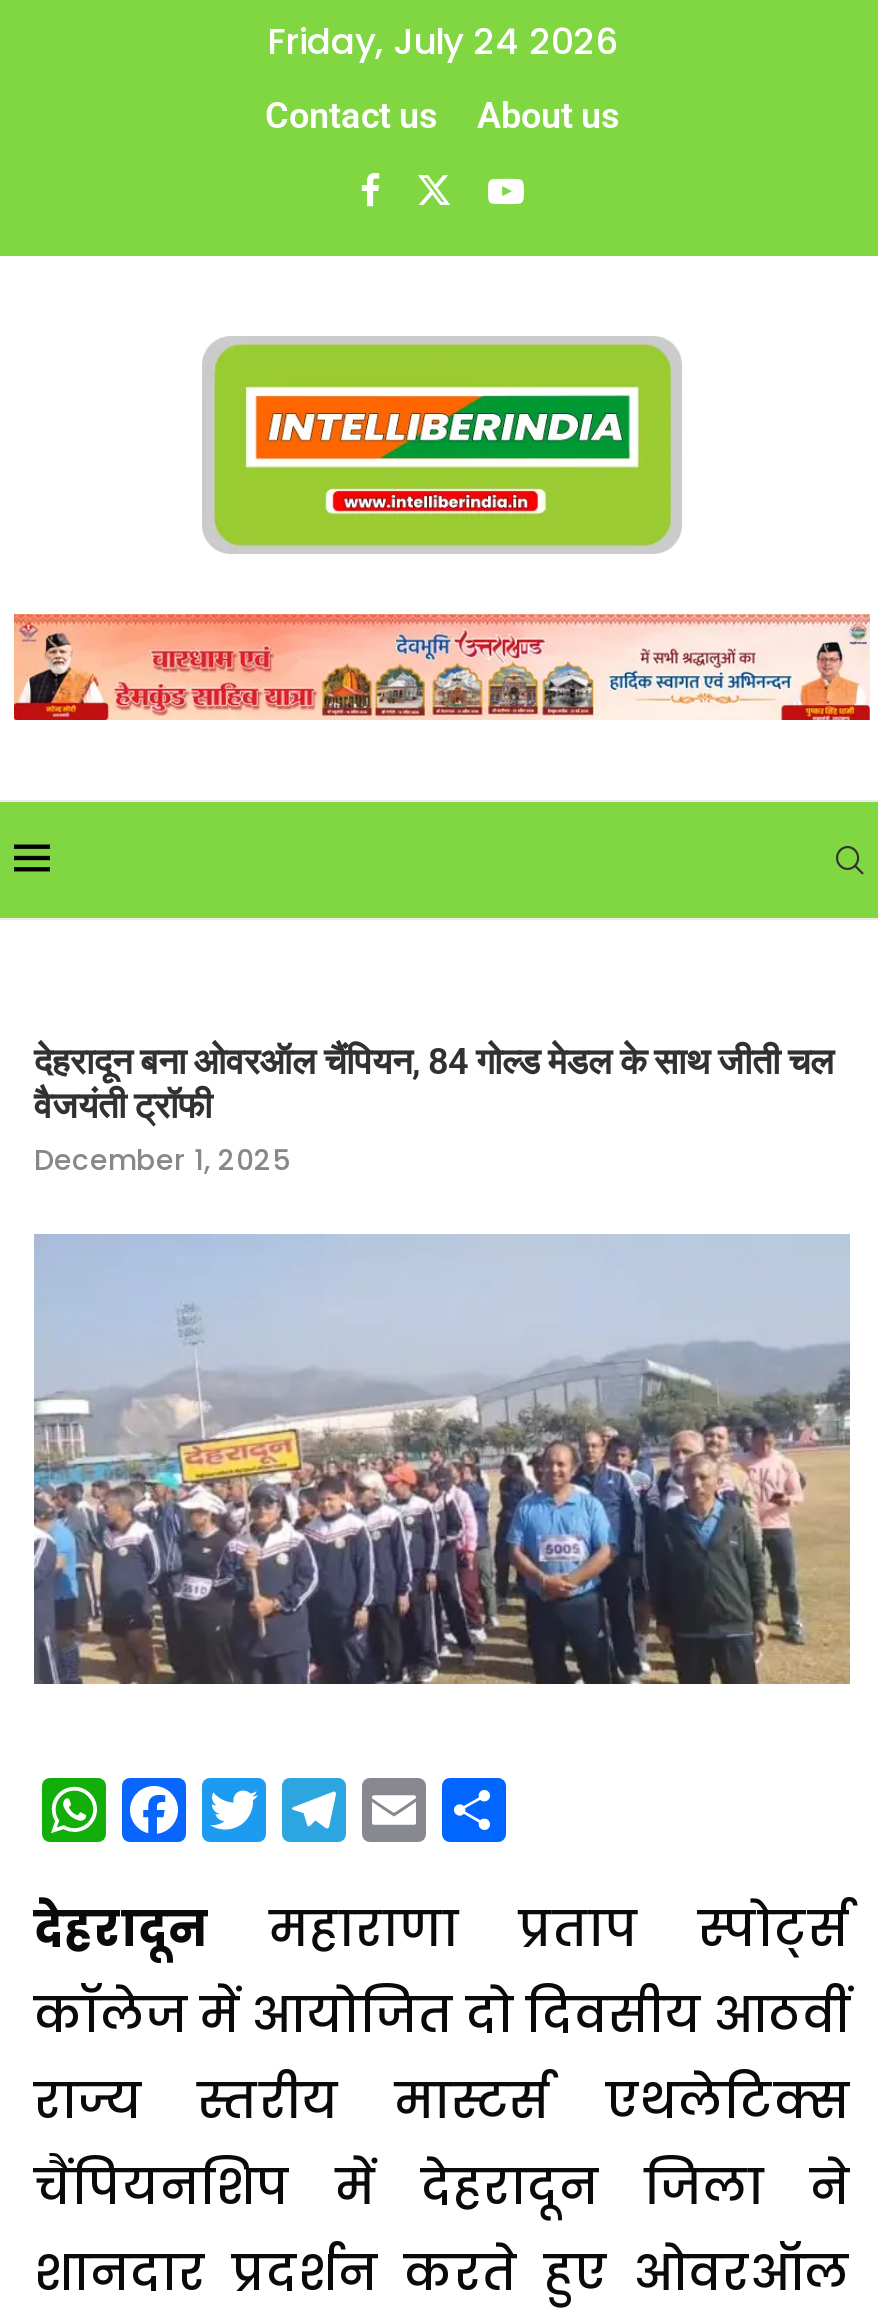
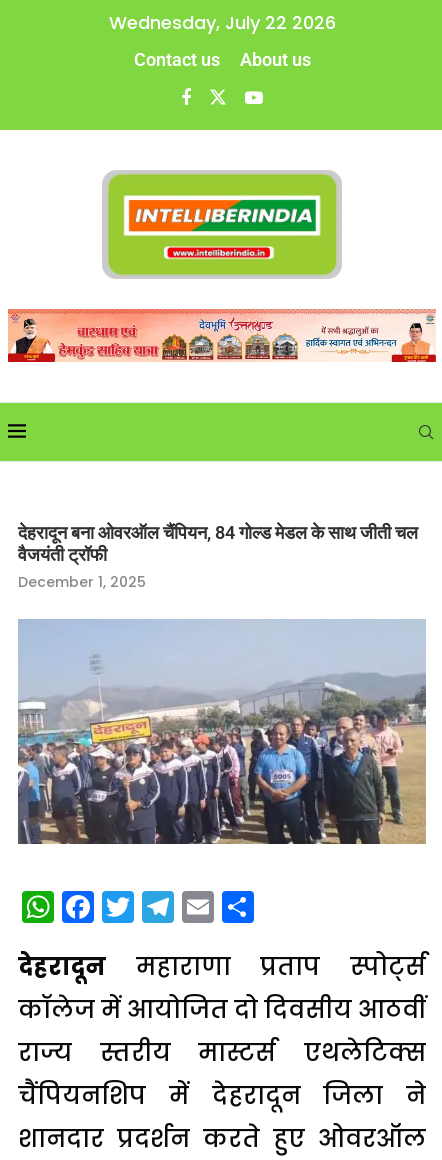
- Friday, July 24 2026
+ Wednesday, July 22 2026
